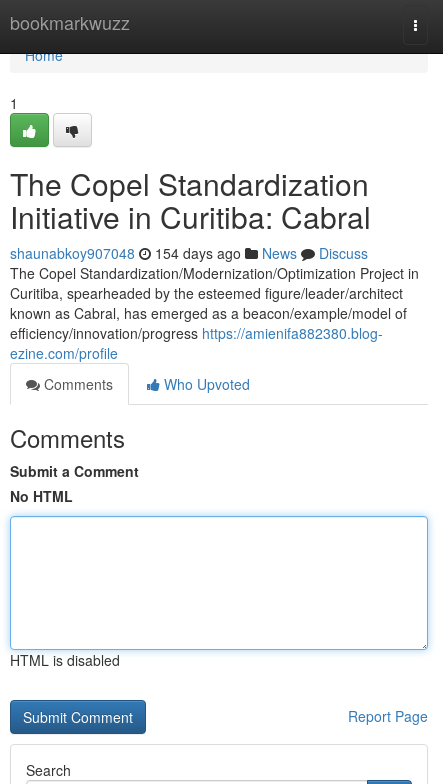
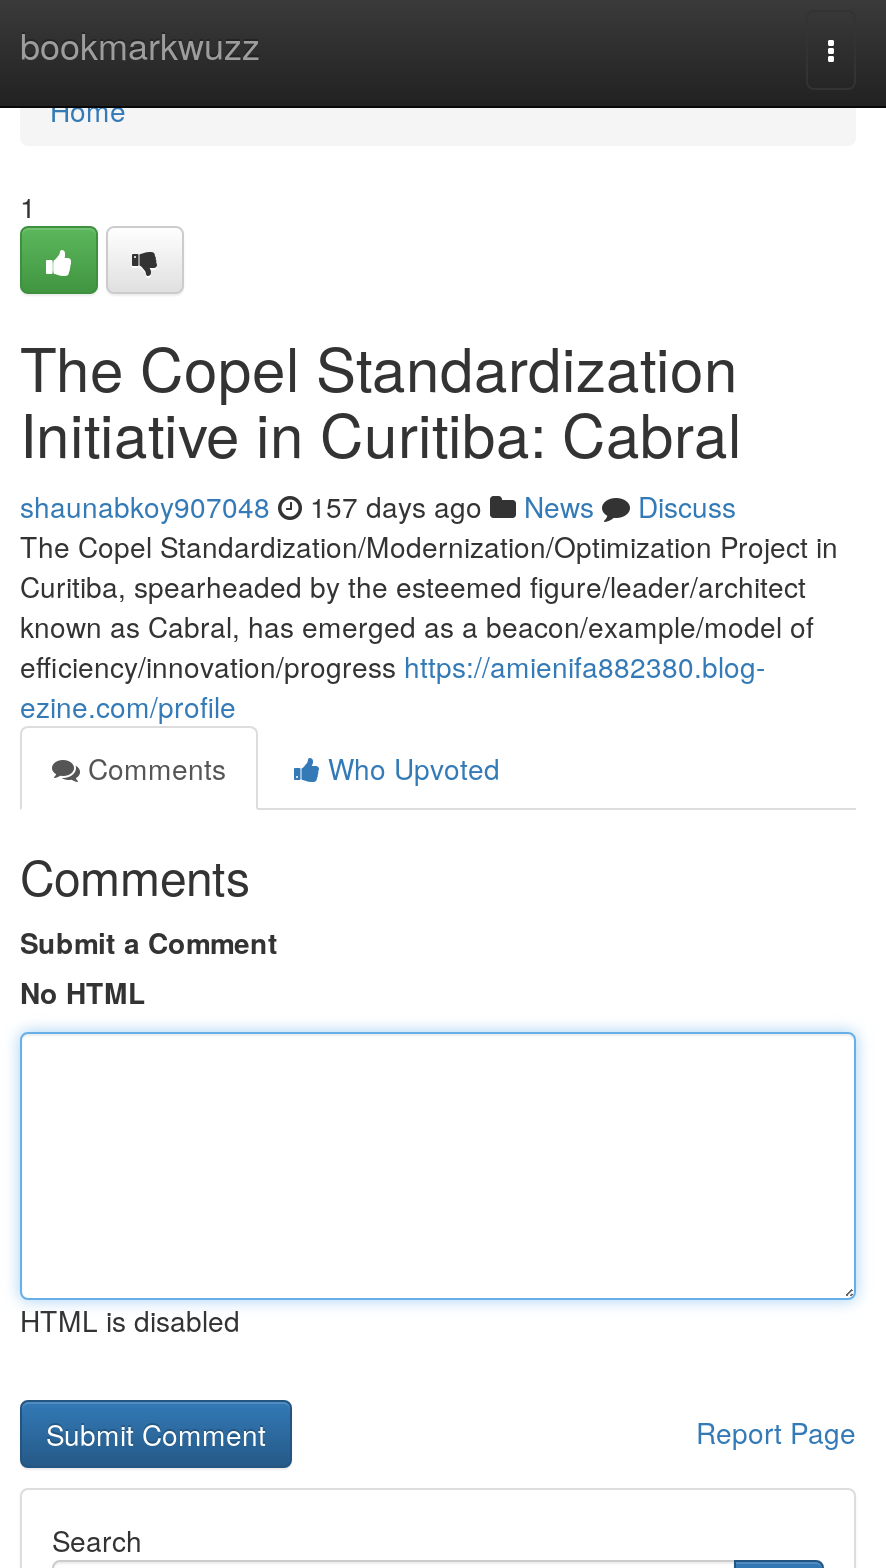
- shaunabkoy907048 154 days ago News Discuss
+ shaunabkoy907048 157 days ago News Discuss
